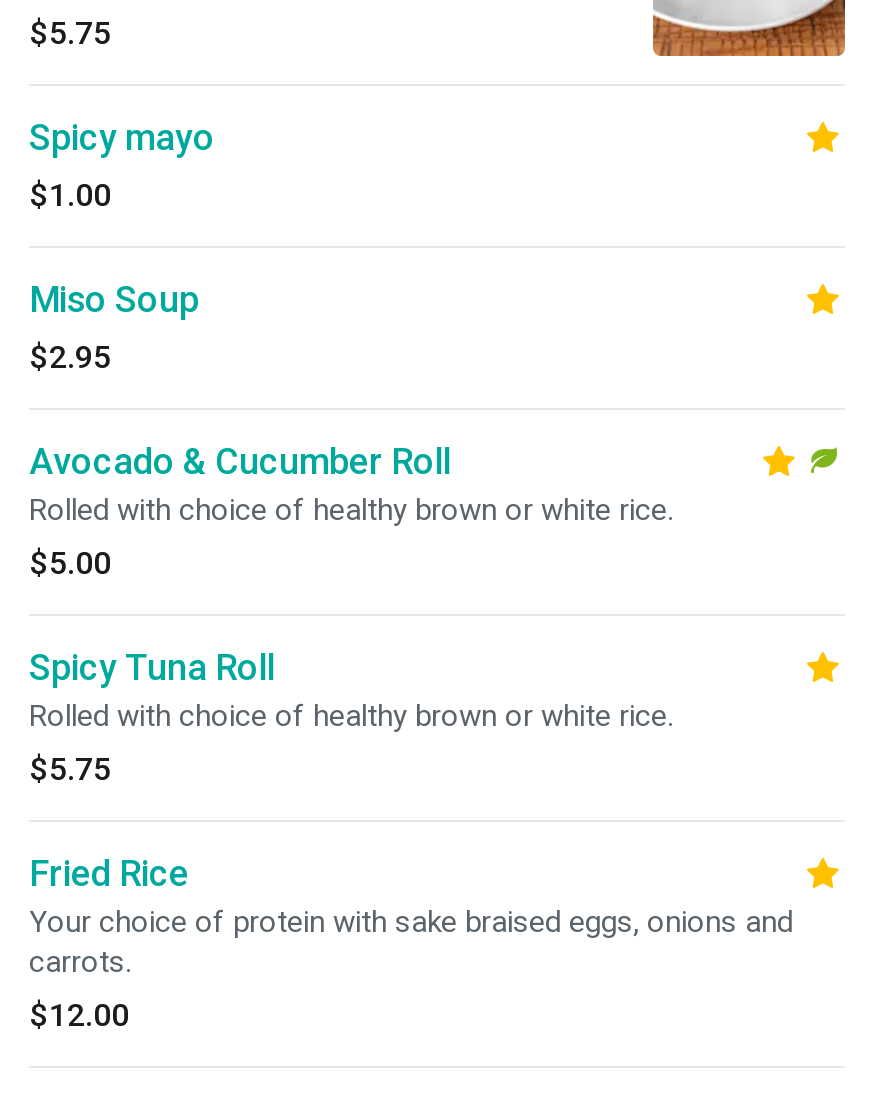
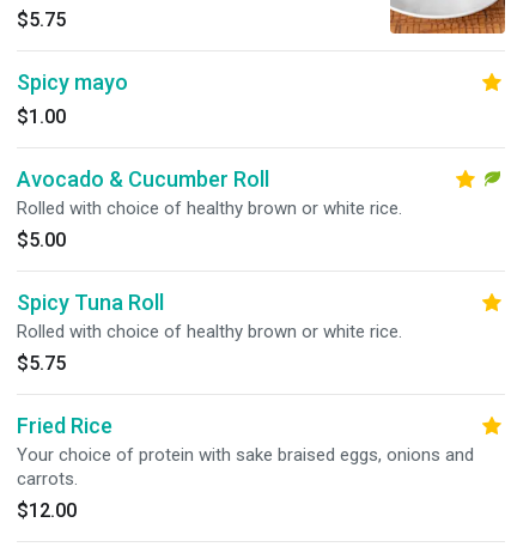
- Miso Soup
- $2.95
